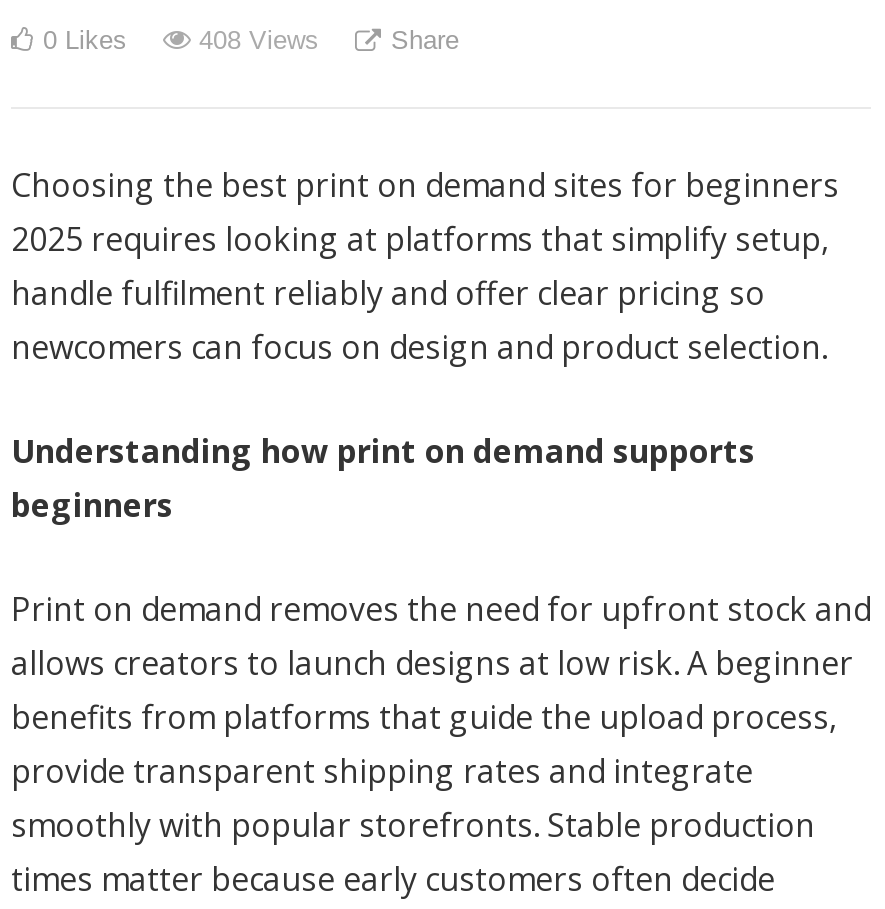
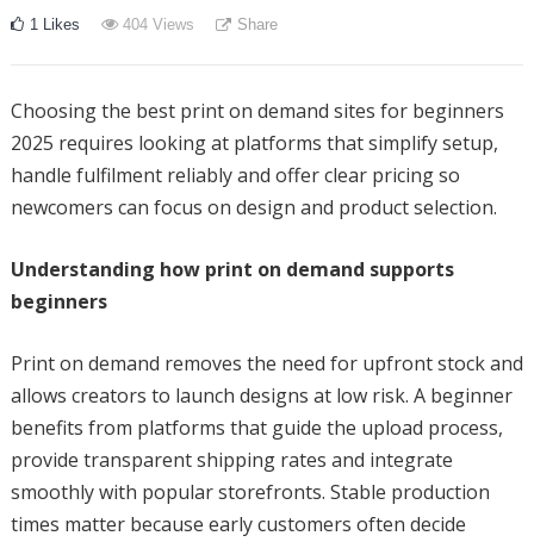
- 0 Likes
+ 1 Likes

- 408 Views
+ 404 Views
